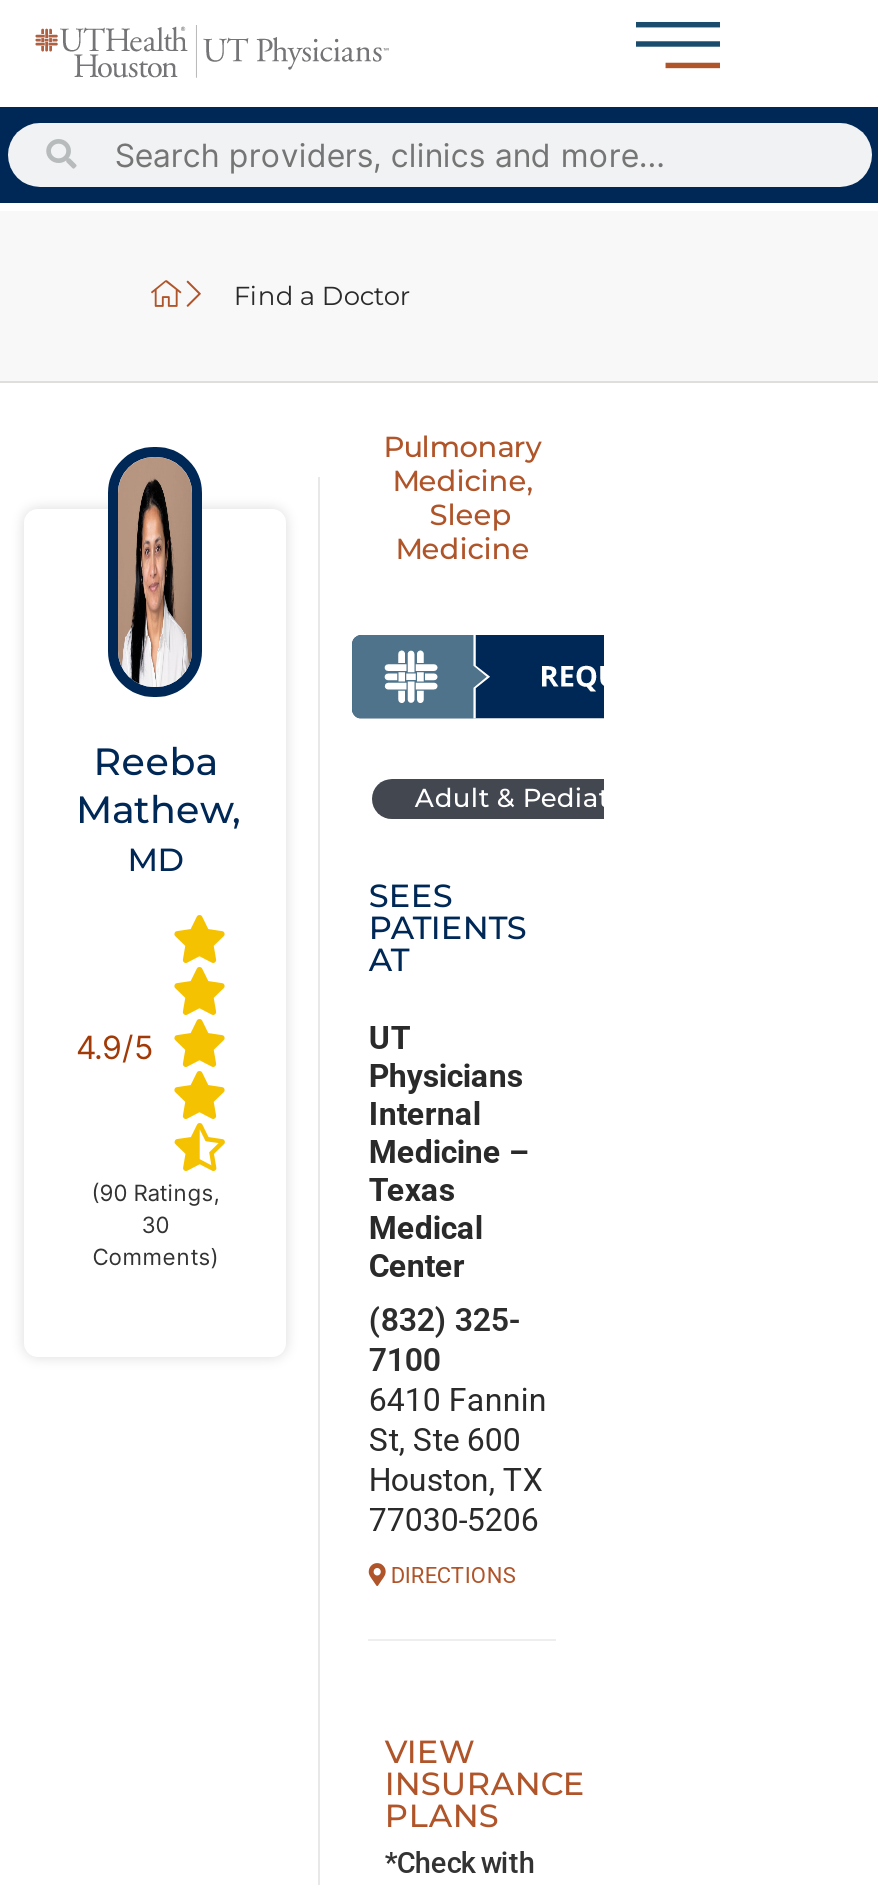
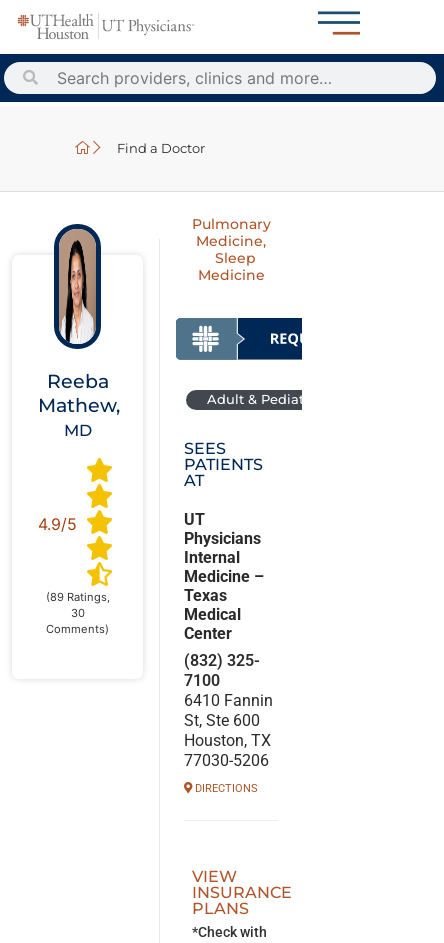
- (90 Ratings,
+ (89 Ratings,
